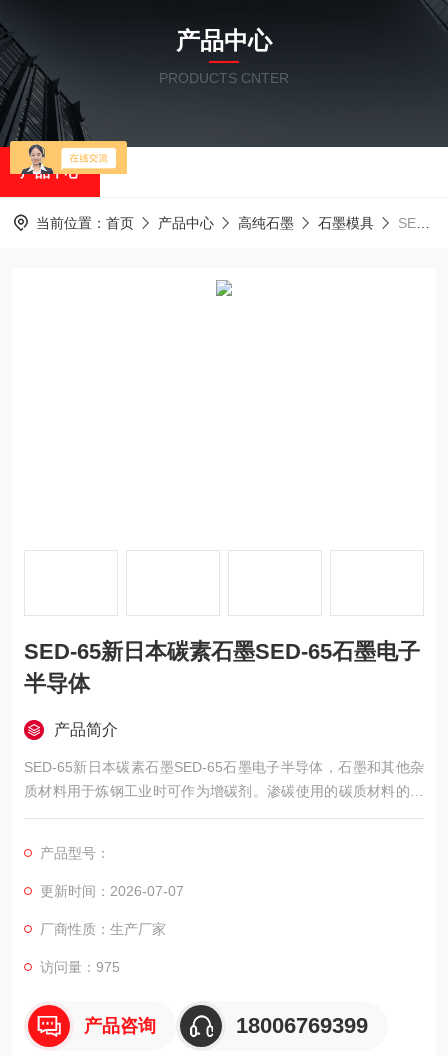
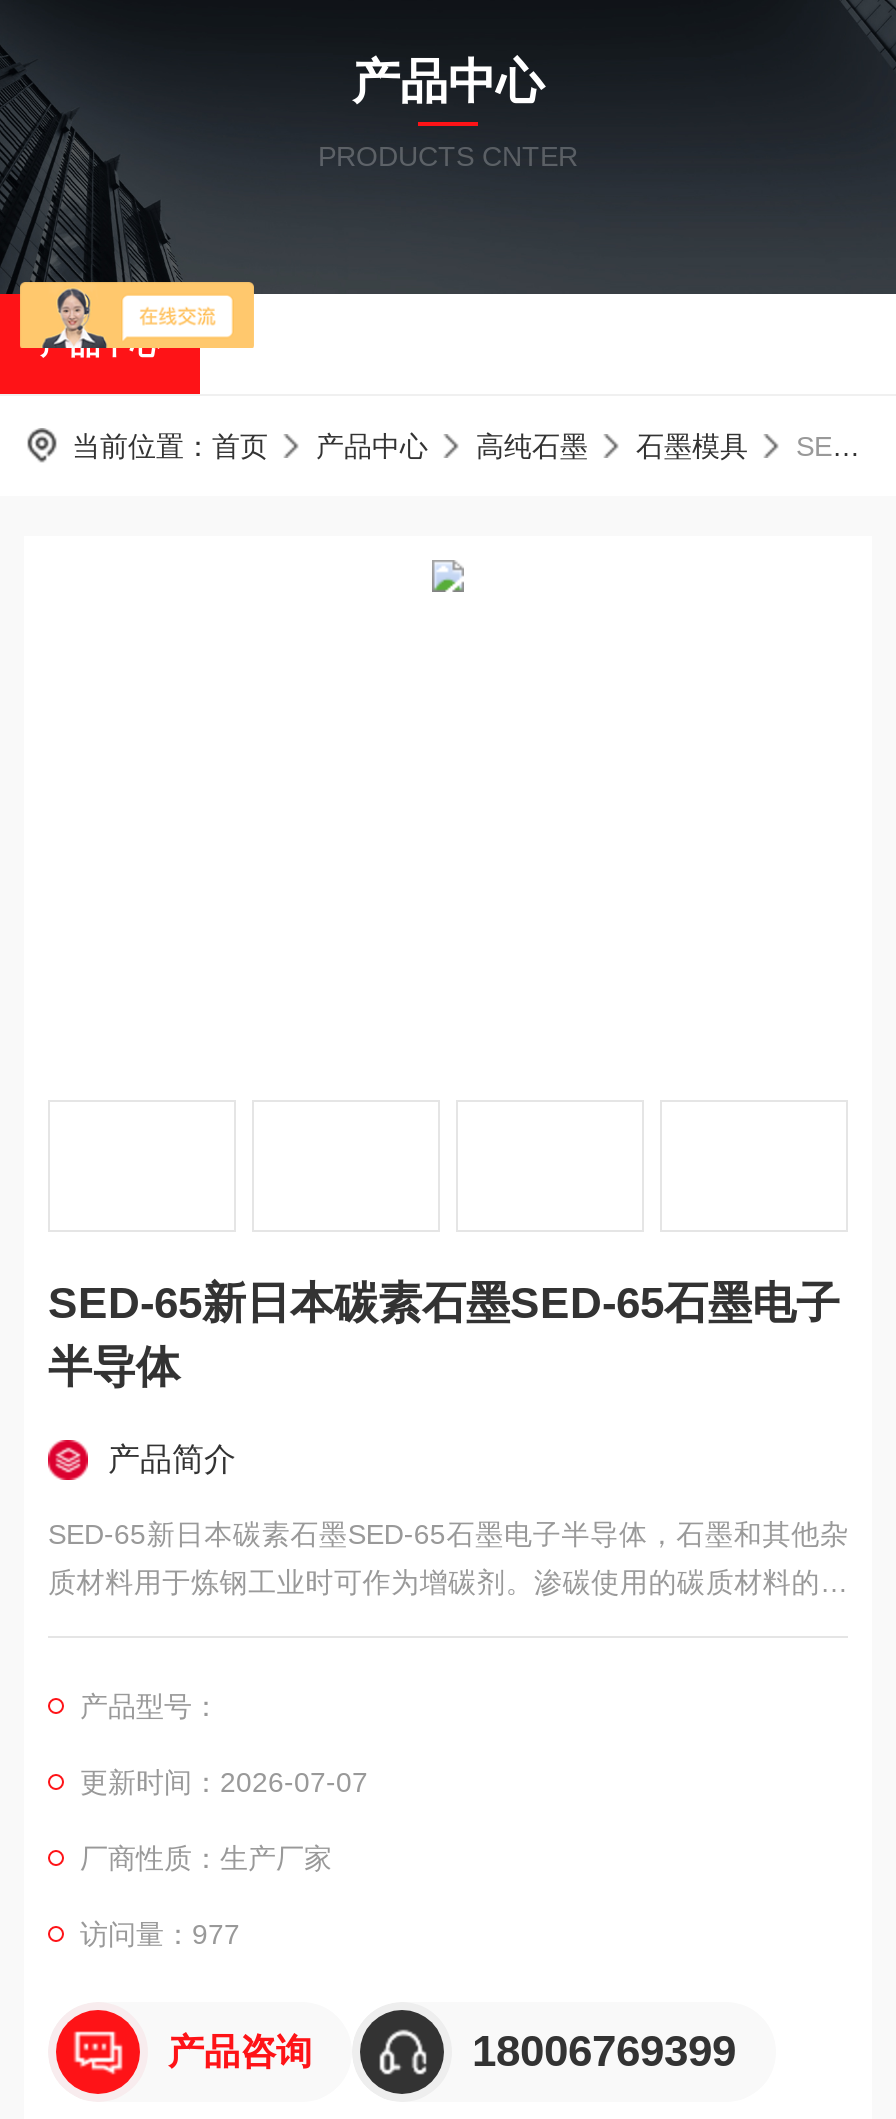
- 访问量：975
+ 访问量：977
